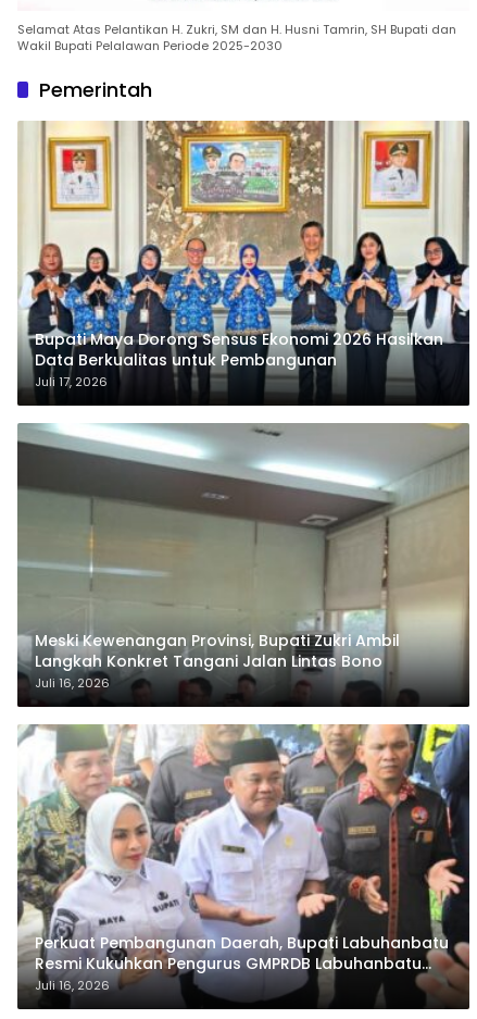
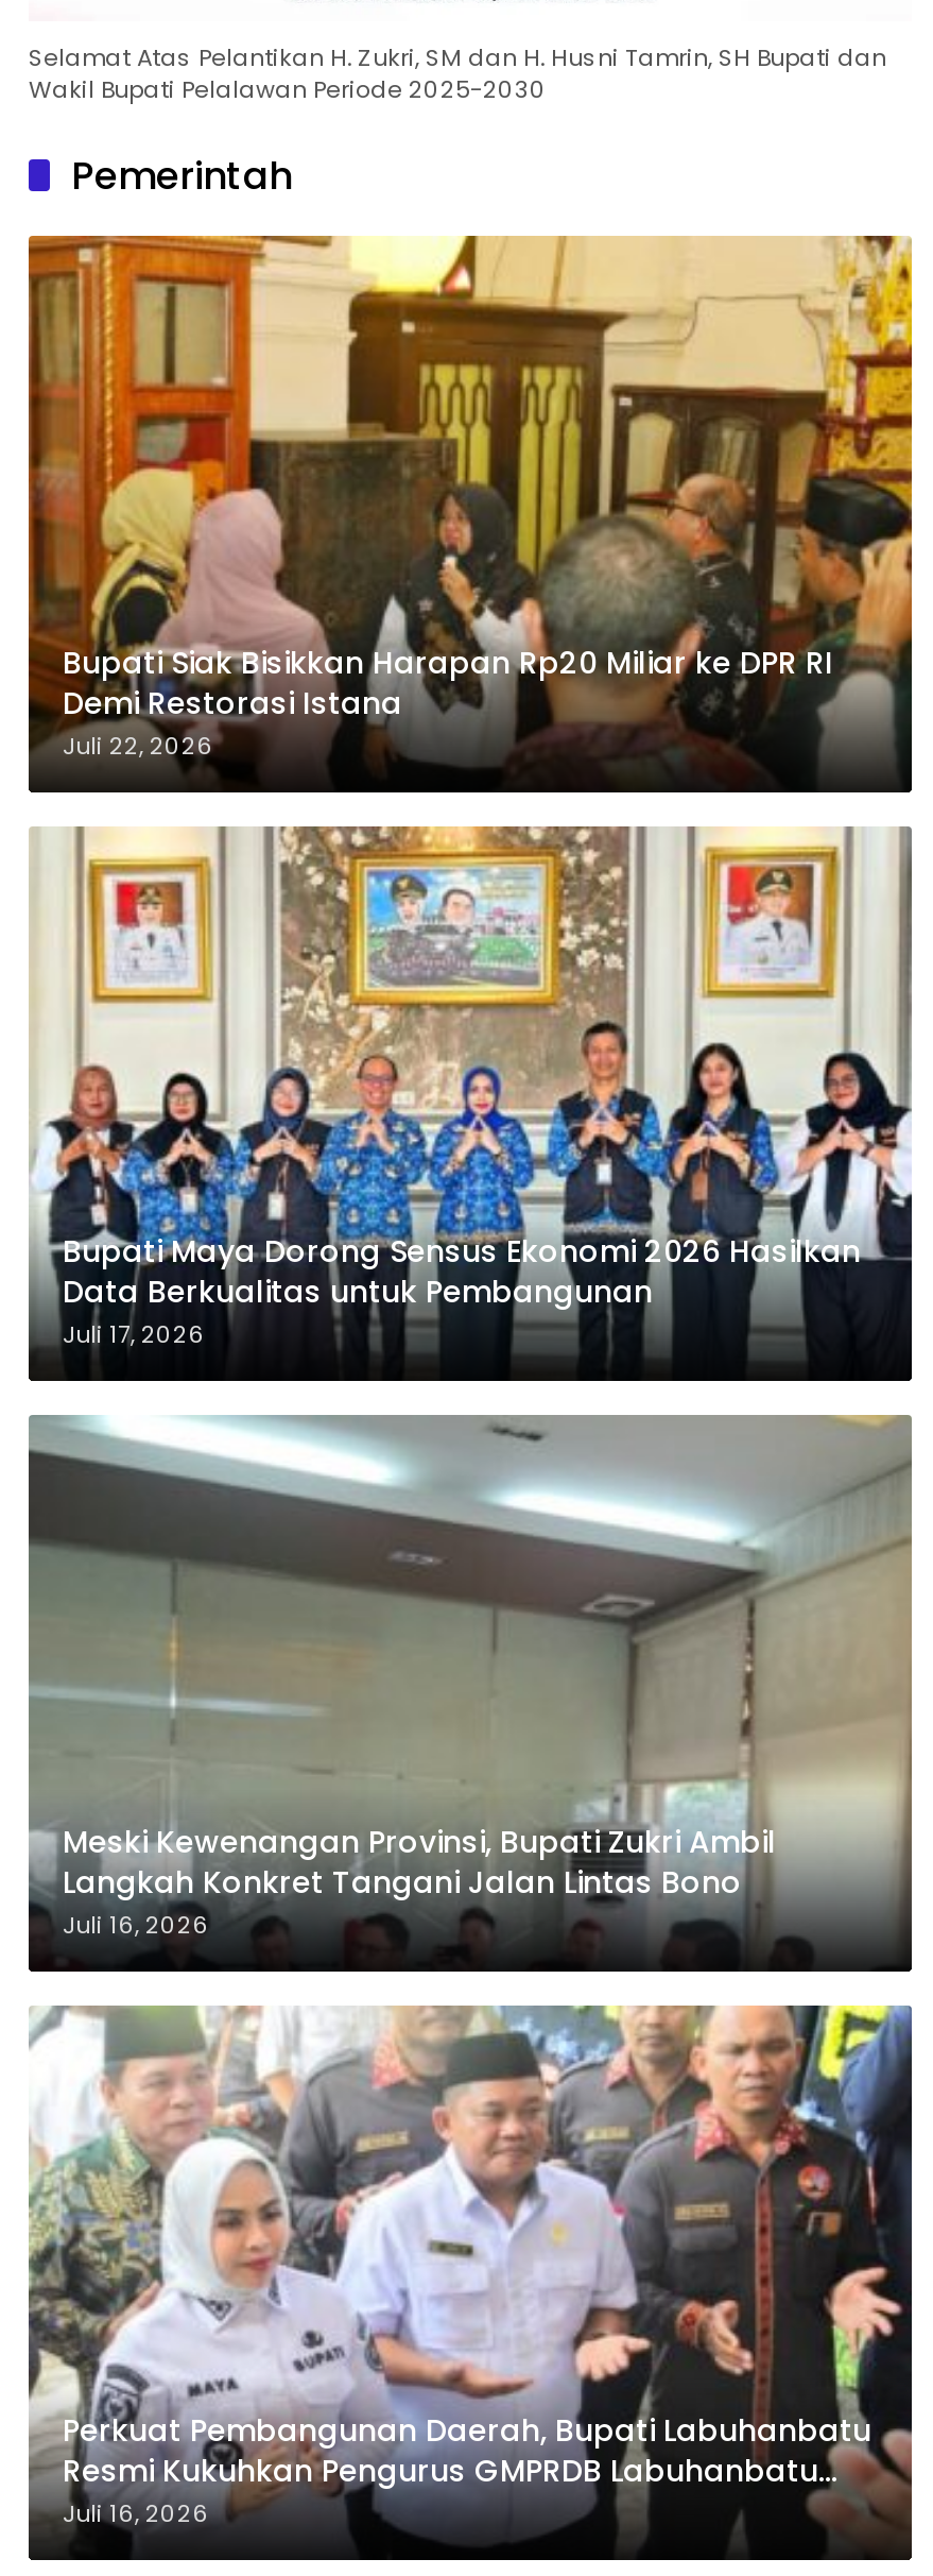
+ [image]
+ Bupati Siak Bisikkan Harapan Rp20 Miliar ke DPR RI
+ Demi Restorasi Istana
+ Juli 22, 2026
